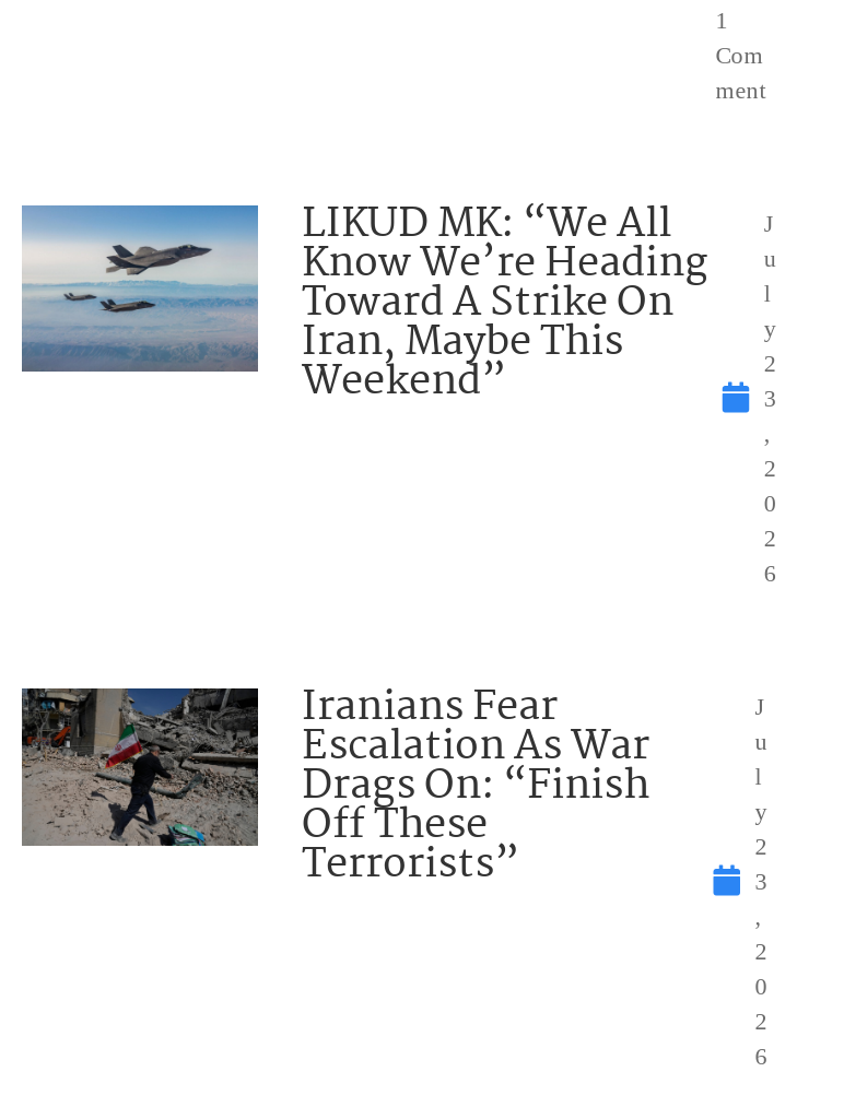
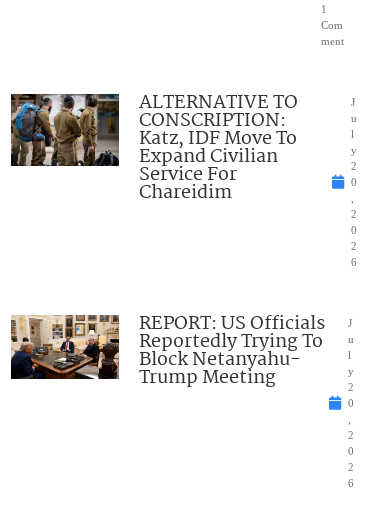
- [image]
- LIKUD MK: “We All
- Know We’re Heading
- Toward A Strike On
- Iran, Maybe This
- Weekend”
+ [image]
+ ALTERNATIVE TO
+ CONSCRIPTION:
+ Katz, IDF Move To
+ Expand Civilian
+ Service For
+ Chareidim

- 3
+ 0

- [image]
- Iranians Fear
- Escalation As War
- Drags On: “Finish
- Off These
- Terrorists”
+ [image]
+ REPORT: US Officials
+ Reportedly Trying To
+ Block Netanyahu-
+ Trump Meeting

- 3
+ 0
